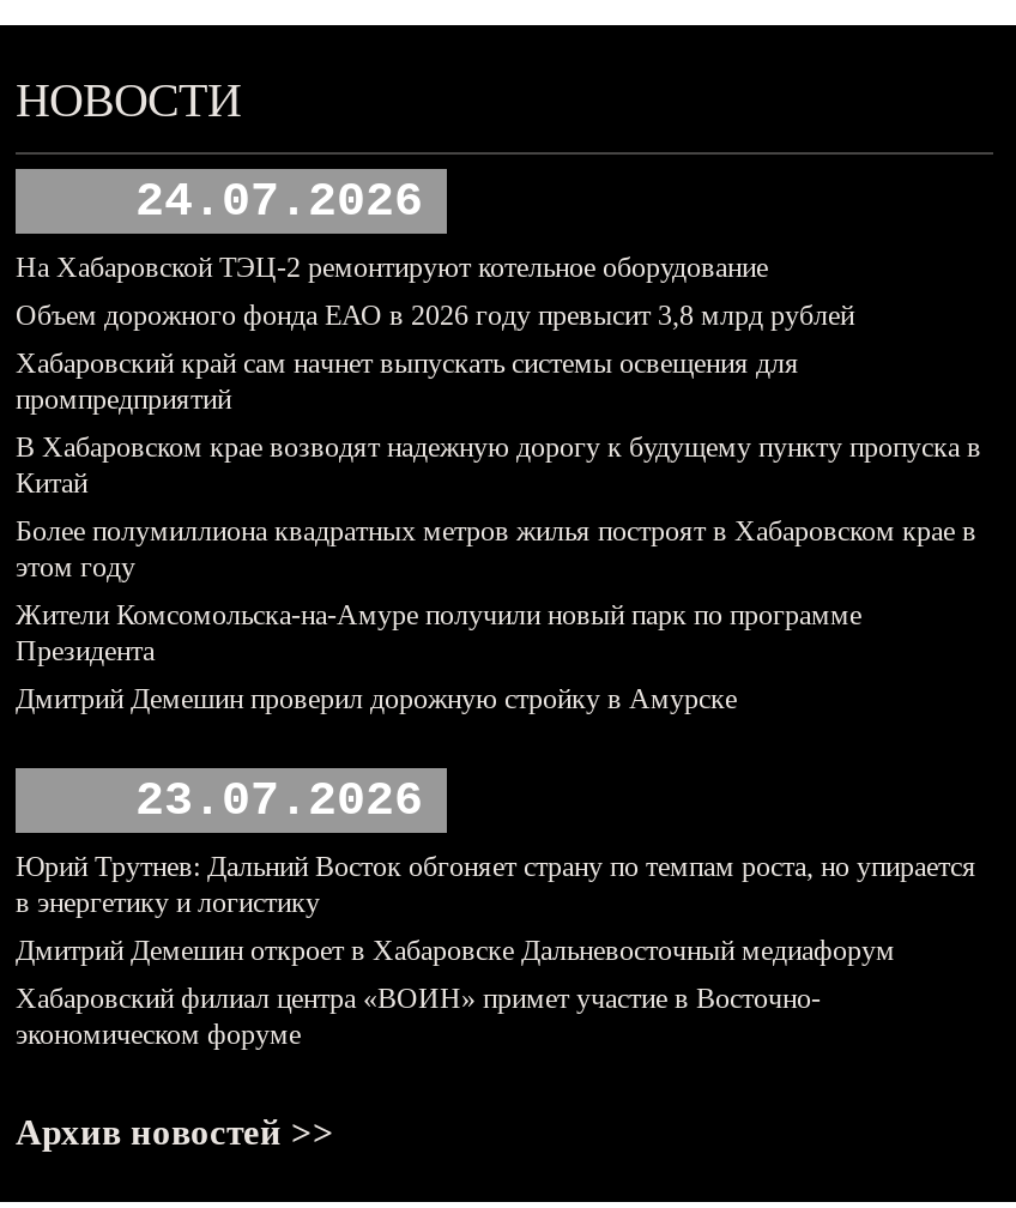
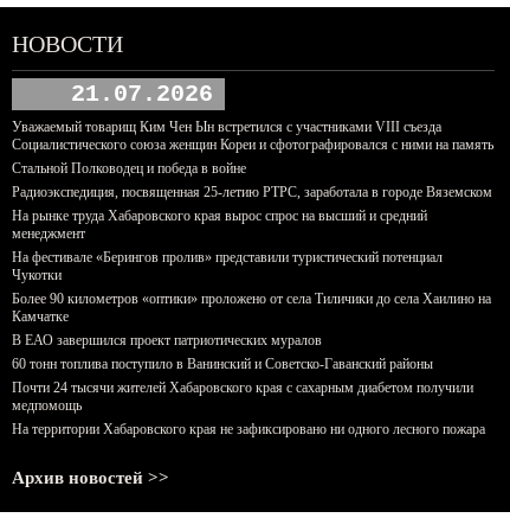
- 24.07.2026
- На Хабаровской ТЭЦ-2 ремонтируют котельное оборудование
- Объем дорожного фонда ЕАО в 2026 году превысит 3,8 млрд рублей
- Хабаровский край сам начнет выпускать системы освещения для
- промпредприятий
- В Хабаровском крае возводят надежную дорогу к будущему пункту пропуска в
- Китай
- Более полумиллиона квадратных метров жилья построят в Хабаровском крае в
- этом году
- Жители Комсомольска-на-Амуре получили новый парк по программе
- Президента
- Дмитрий Демешин проверил дорожную стройку в Амурске
- 23.07.2026
- Юрий Трутнев: Дальний Восток обгоняет страну по темпам роста, но упирается
- в энергетику и логистику
- Дмитрий Демешин откроет в Хабаровске Дальневосточный медиафорум
- Хабаровский филиал центра «ВОИН» примет участие в Восточно-
- экономическом форуме
+ 21.07.2026
+ Уважаемый товарищ Ким Чен Ын встретился с участниками VIII съезда
+ Социалистического союза женщин Кореи и сфотографировался с ними на память
+ Стальной Полководец и победа в войне
+ Радиоэкспедиция, посвященная 25-летию РТРС, заработала в городе Вяземском
+ На рынке труда Хабаровского края вырос спрос на высший и средний
+ менеджмент
+ На фестивале «Берингов пролив» представили туристический потенциал
+ Чукотки
+ Более 90 километров «оптики» проложено от села Тиличики до села Хаилино на
+ Камчатке
+ В ЕАО завершился проект патриотических муралов
+ 60 тонн топлива поступило в Ванинский и Советско-Гаванский районы
+ Почти 24 тысячи жителей Хабаровского края с сахарным диабетом получили
+ медпомощь
+ На территории Хабаровского края не зафиксировано ни одного лесного пожара
